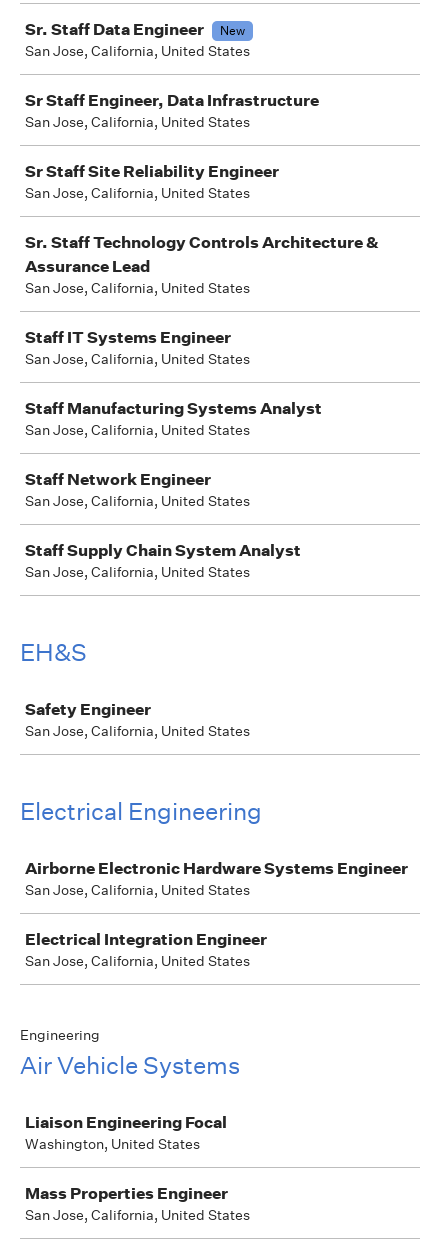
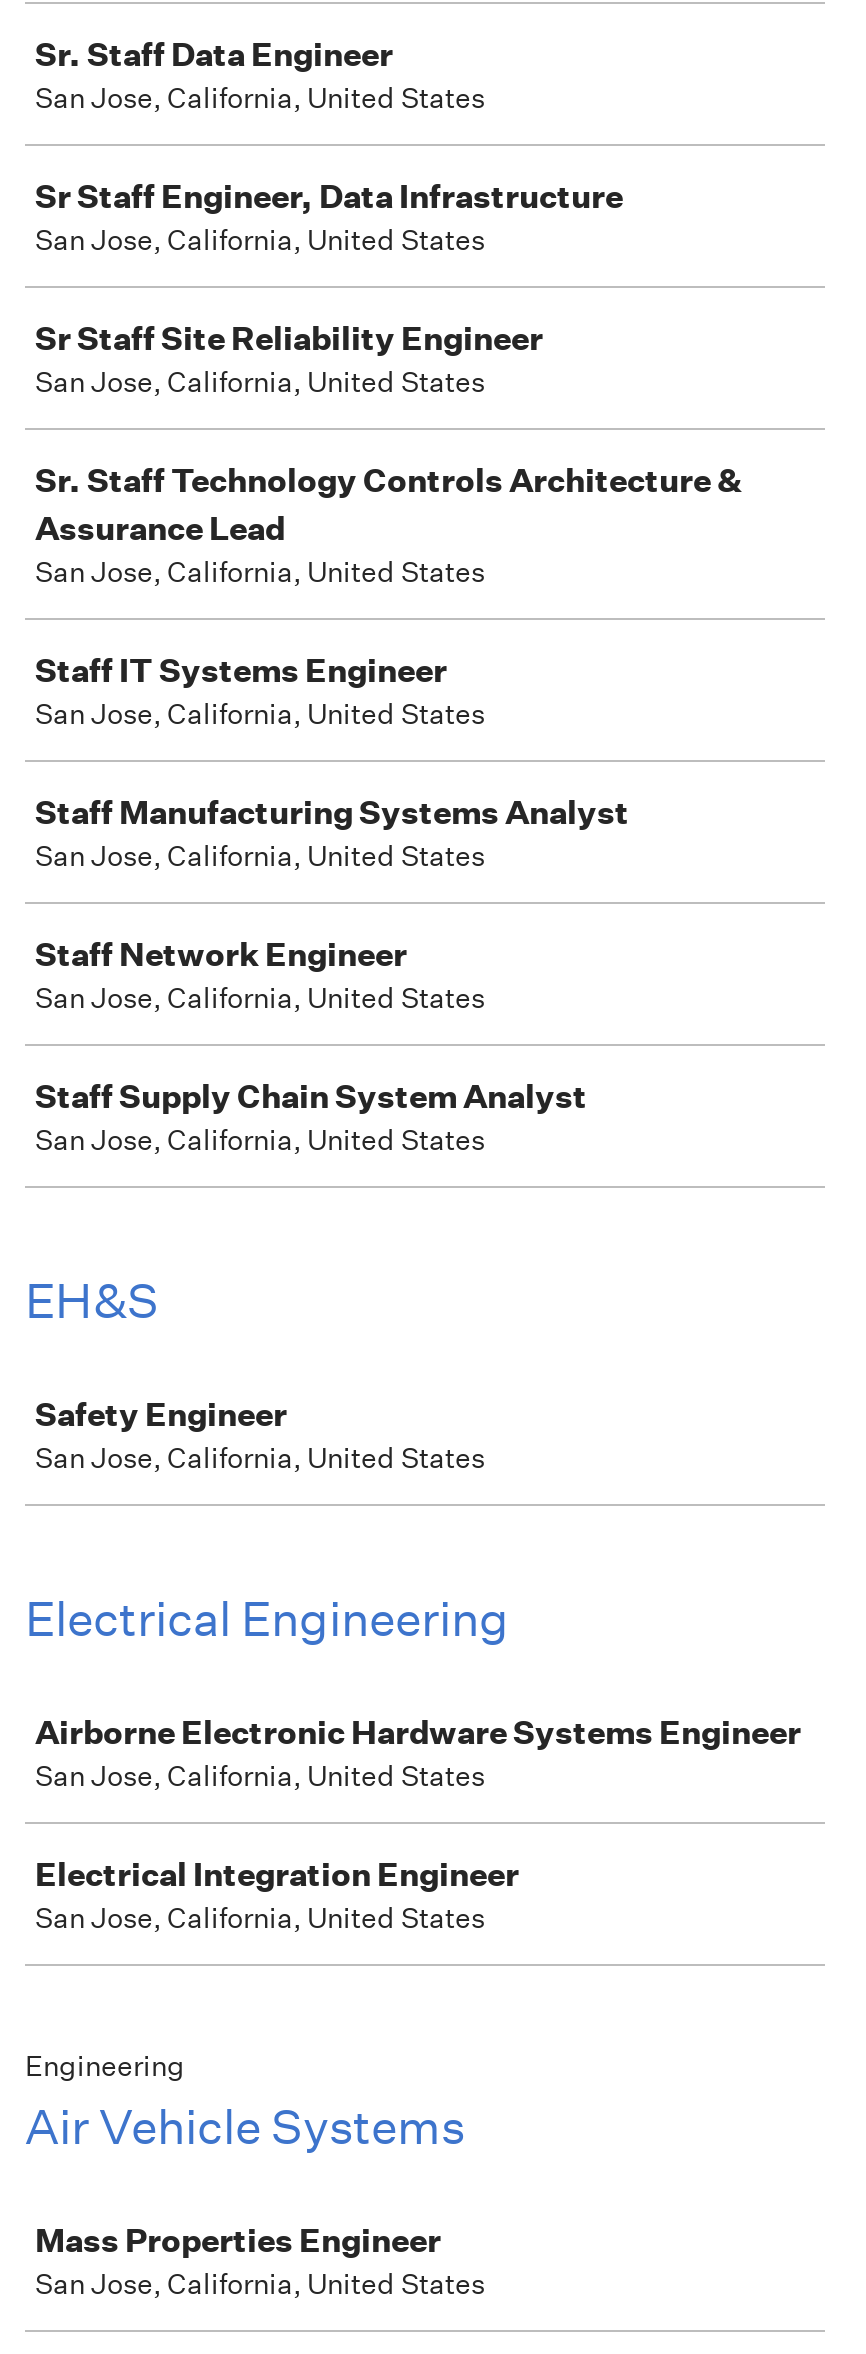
- New

- Liaison Engineering Focal
- Washington, United States
